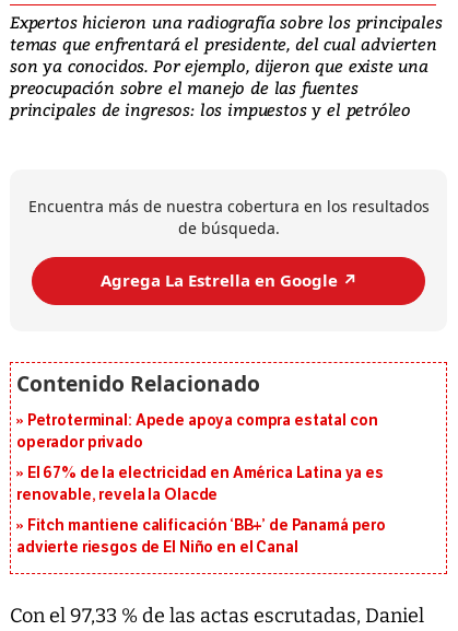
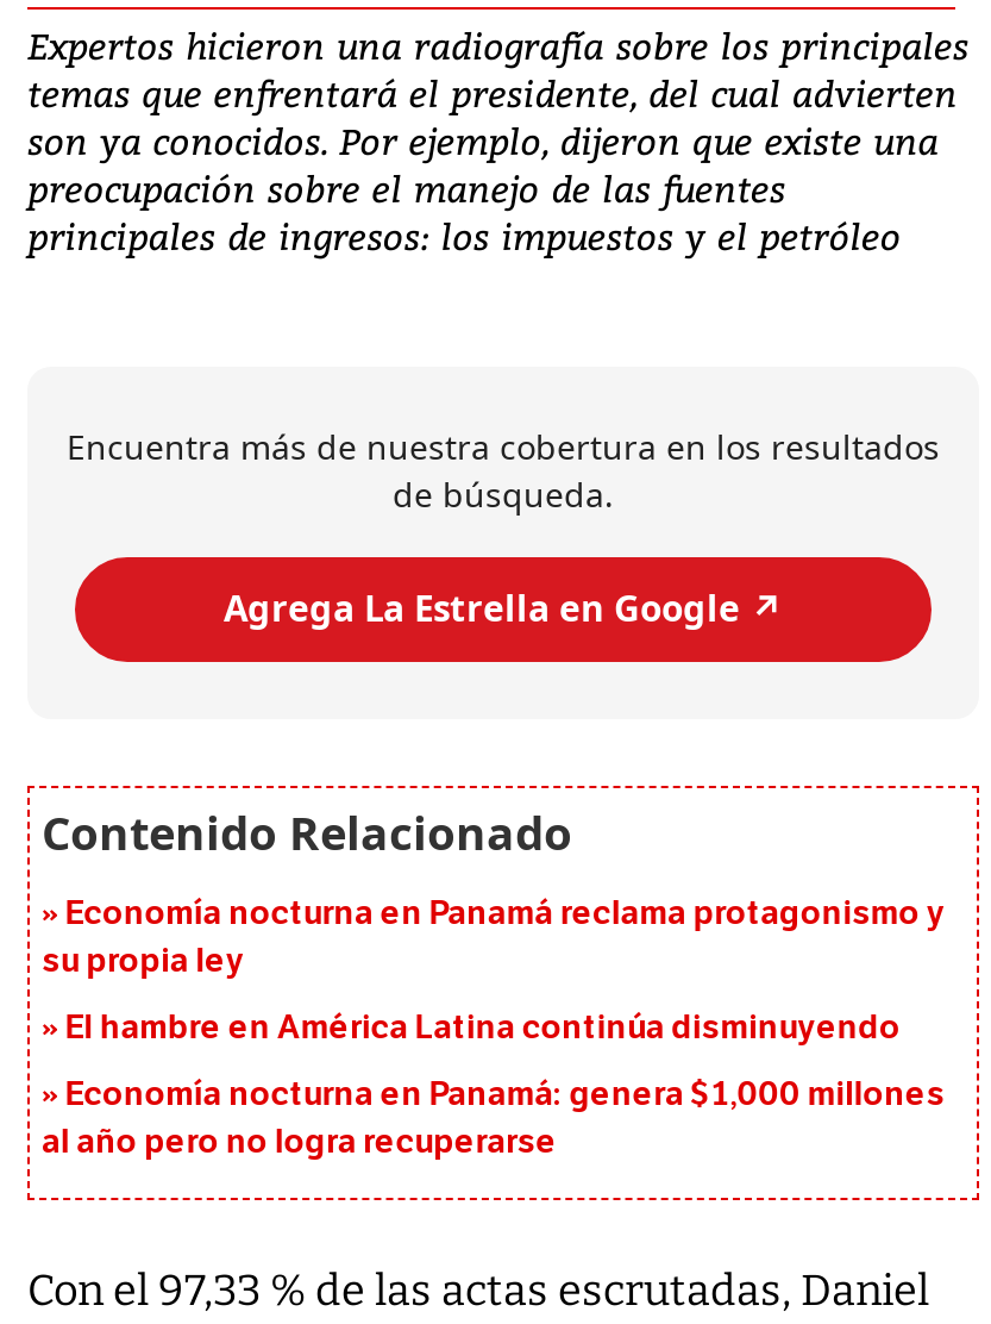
- Petroterminal: Apede apoya compra estatal con
- operador privado
+ Economía nocturna en Panamá reclama protagonismo y
+ su propia ley

- El 67% de la electricidad en América Latina ya es
- renovable, revela la Olacde
+ El hambre en América Latina continúa disminuyendo

- Fitch mantiene calificación ‘BB+’ de Panamá pero
- advierte riesgos de El Niño en el Canal
+ Economía nocturna en Panamá: genera $1,000 millones
+ al año pero no logra recuperarse
